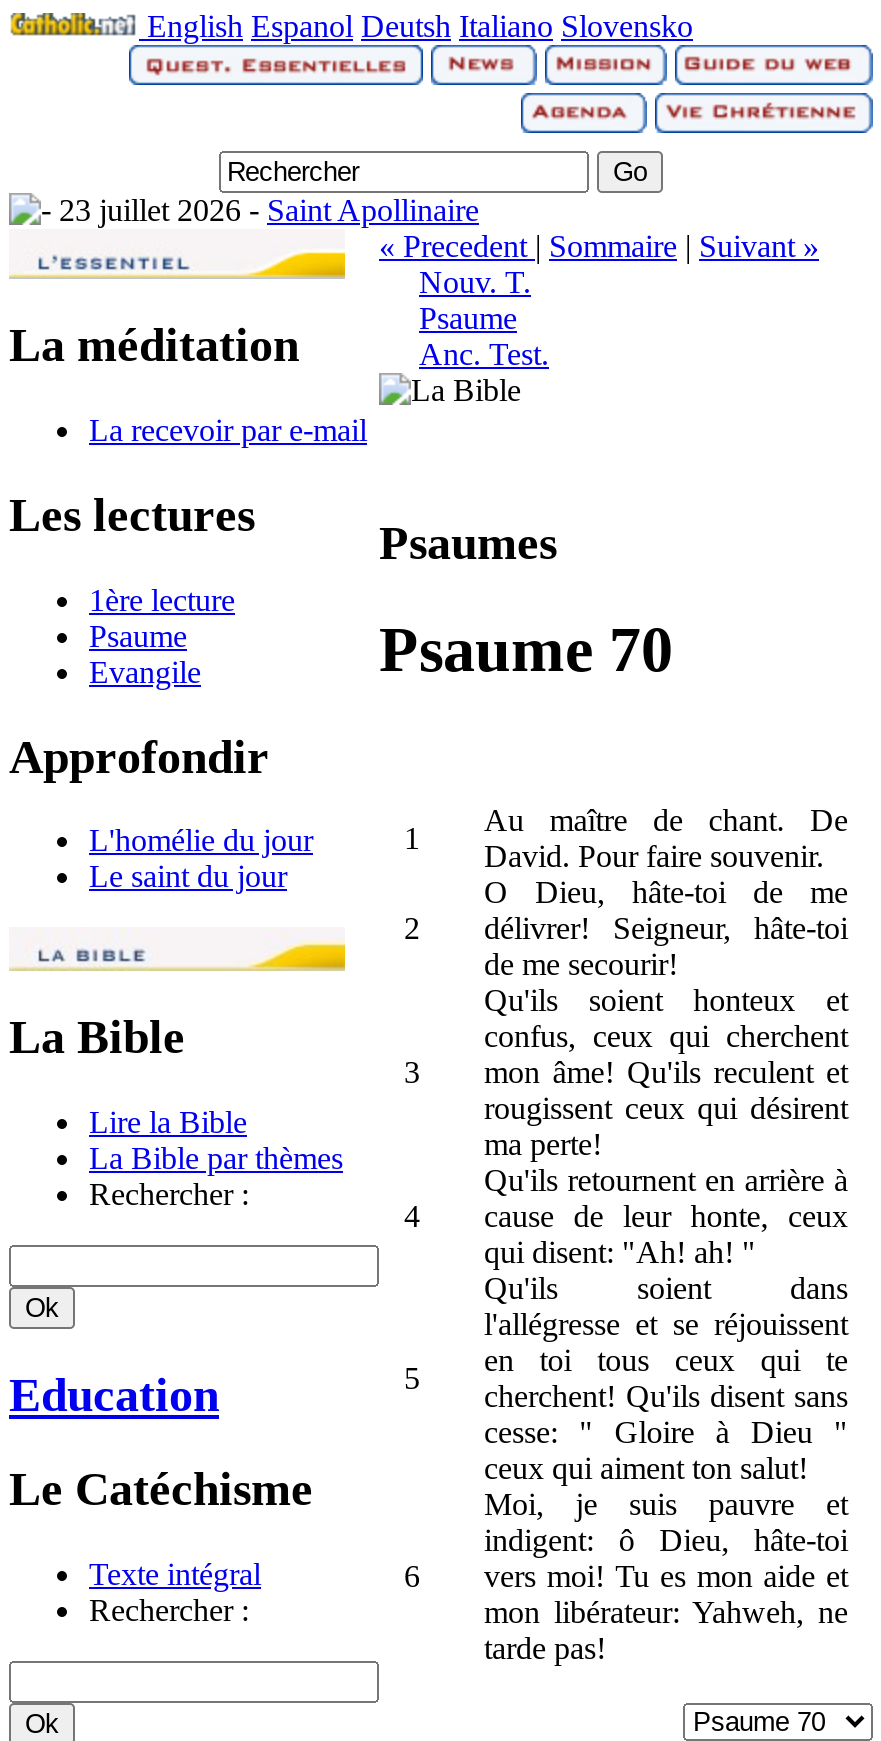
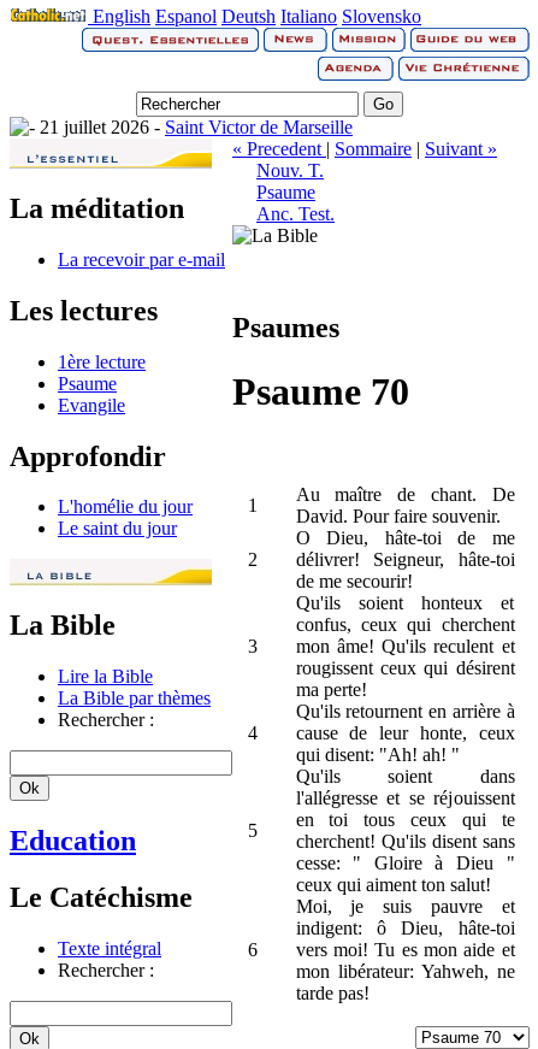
- 23 juillet 2026 -Saint Apollinaire
+ 21 juillet 2026 -Saint Victor de Marseille
